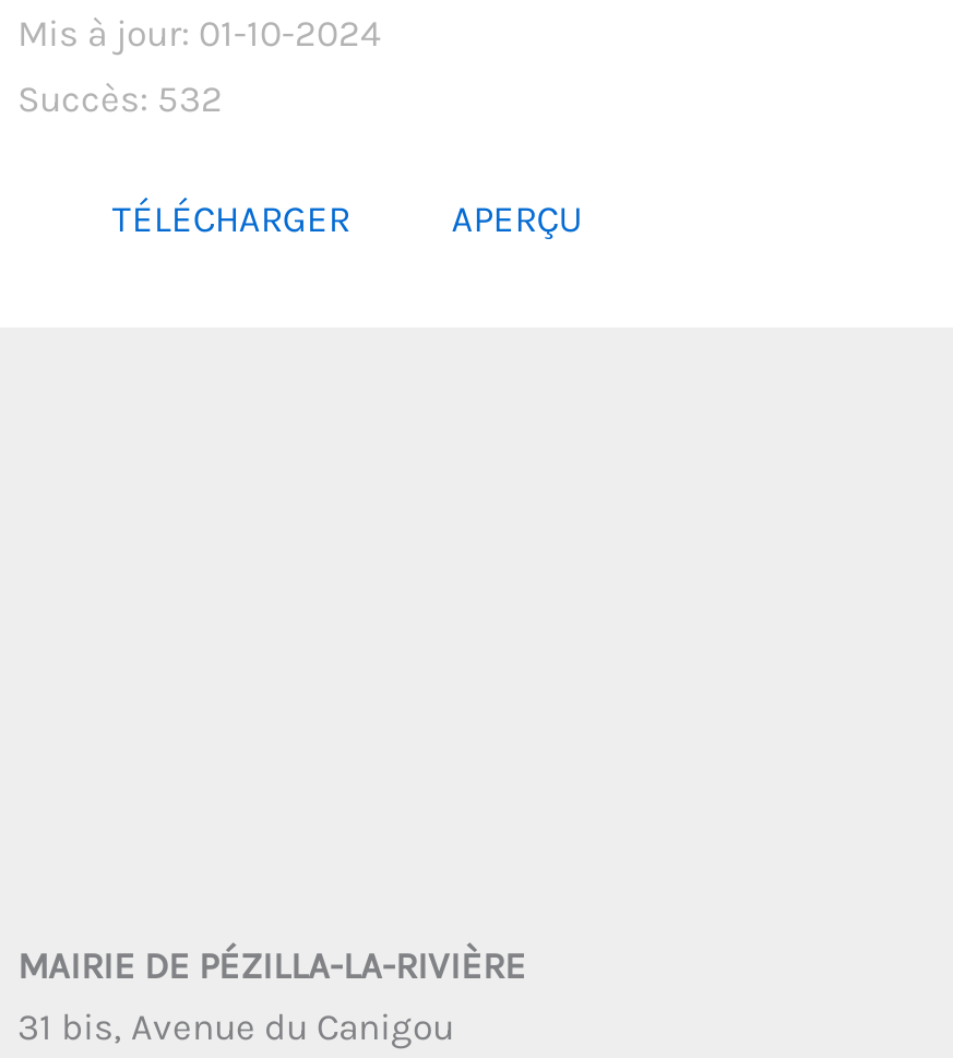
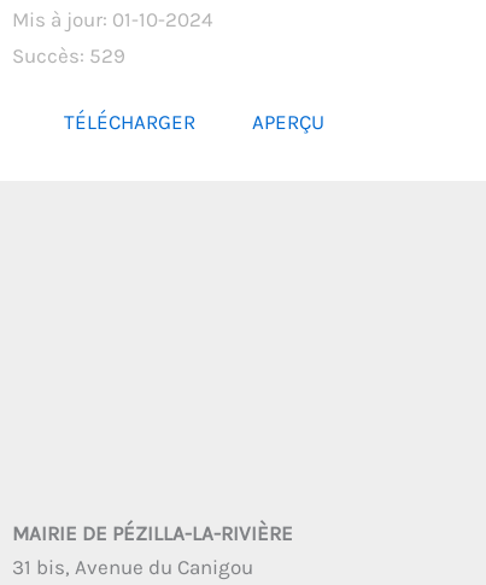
- Succès: 532
+ Succès: 529
